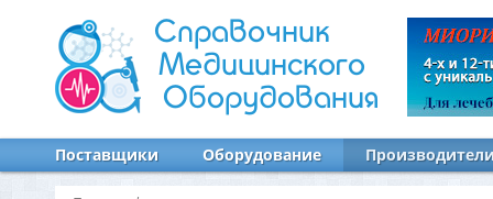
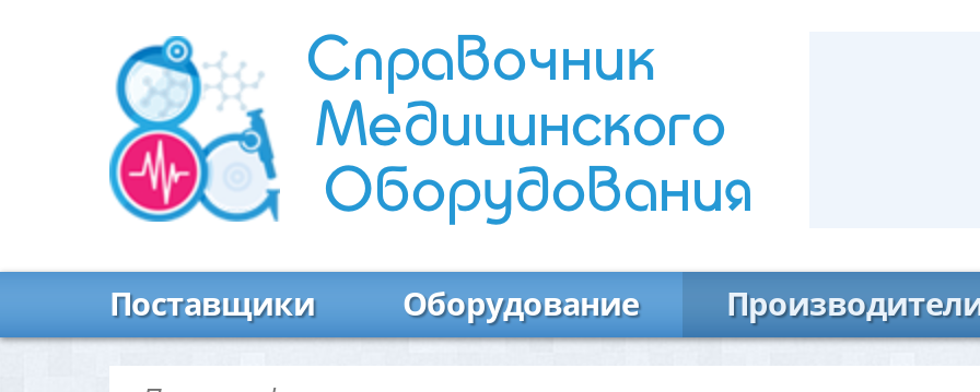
- [image]
